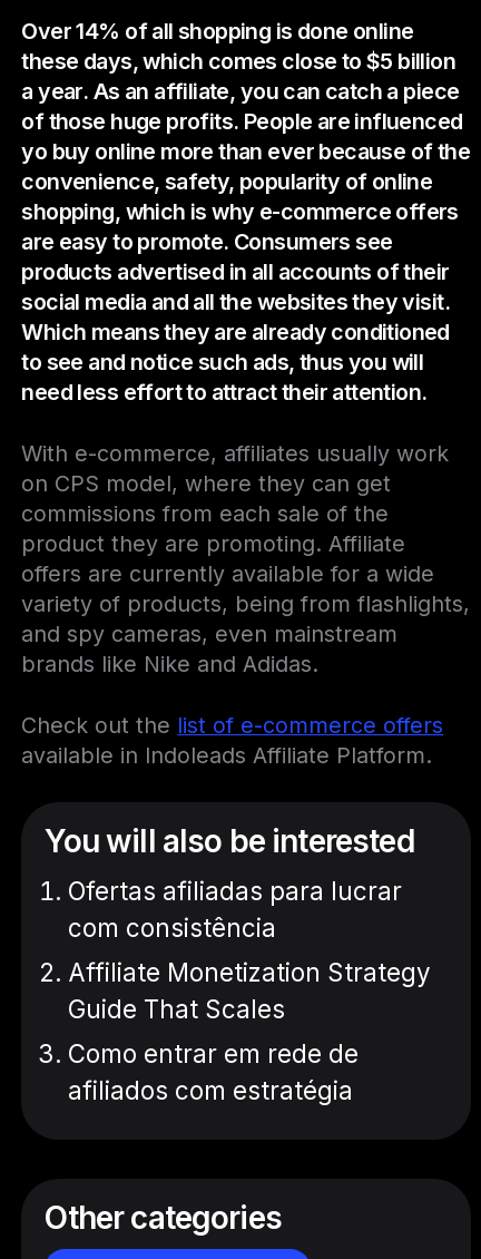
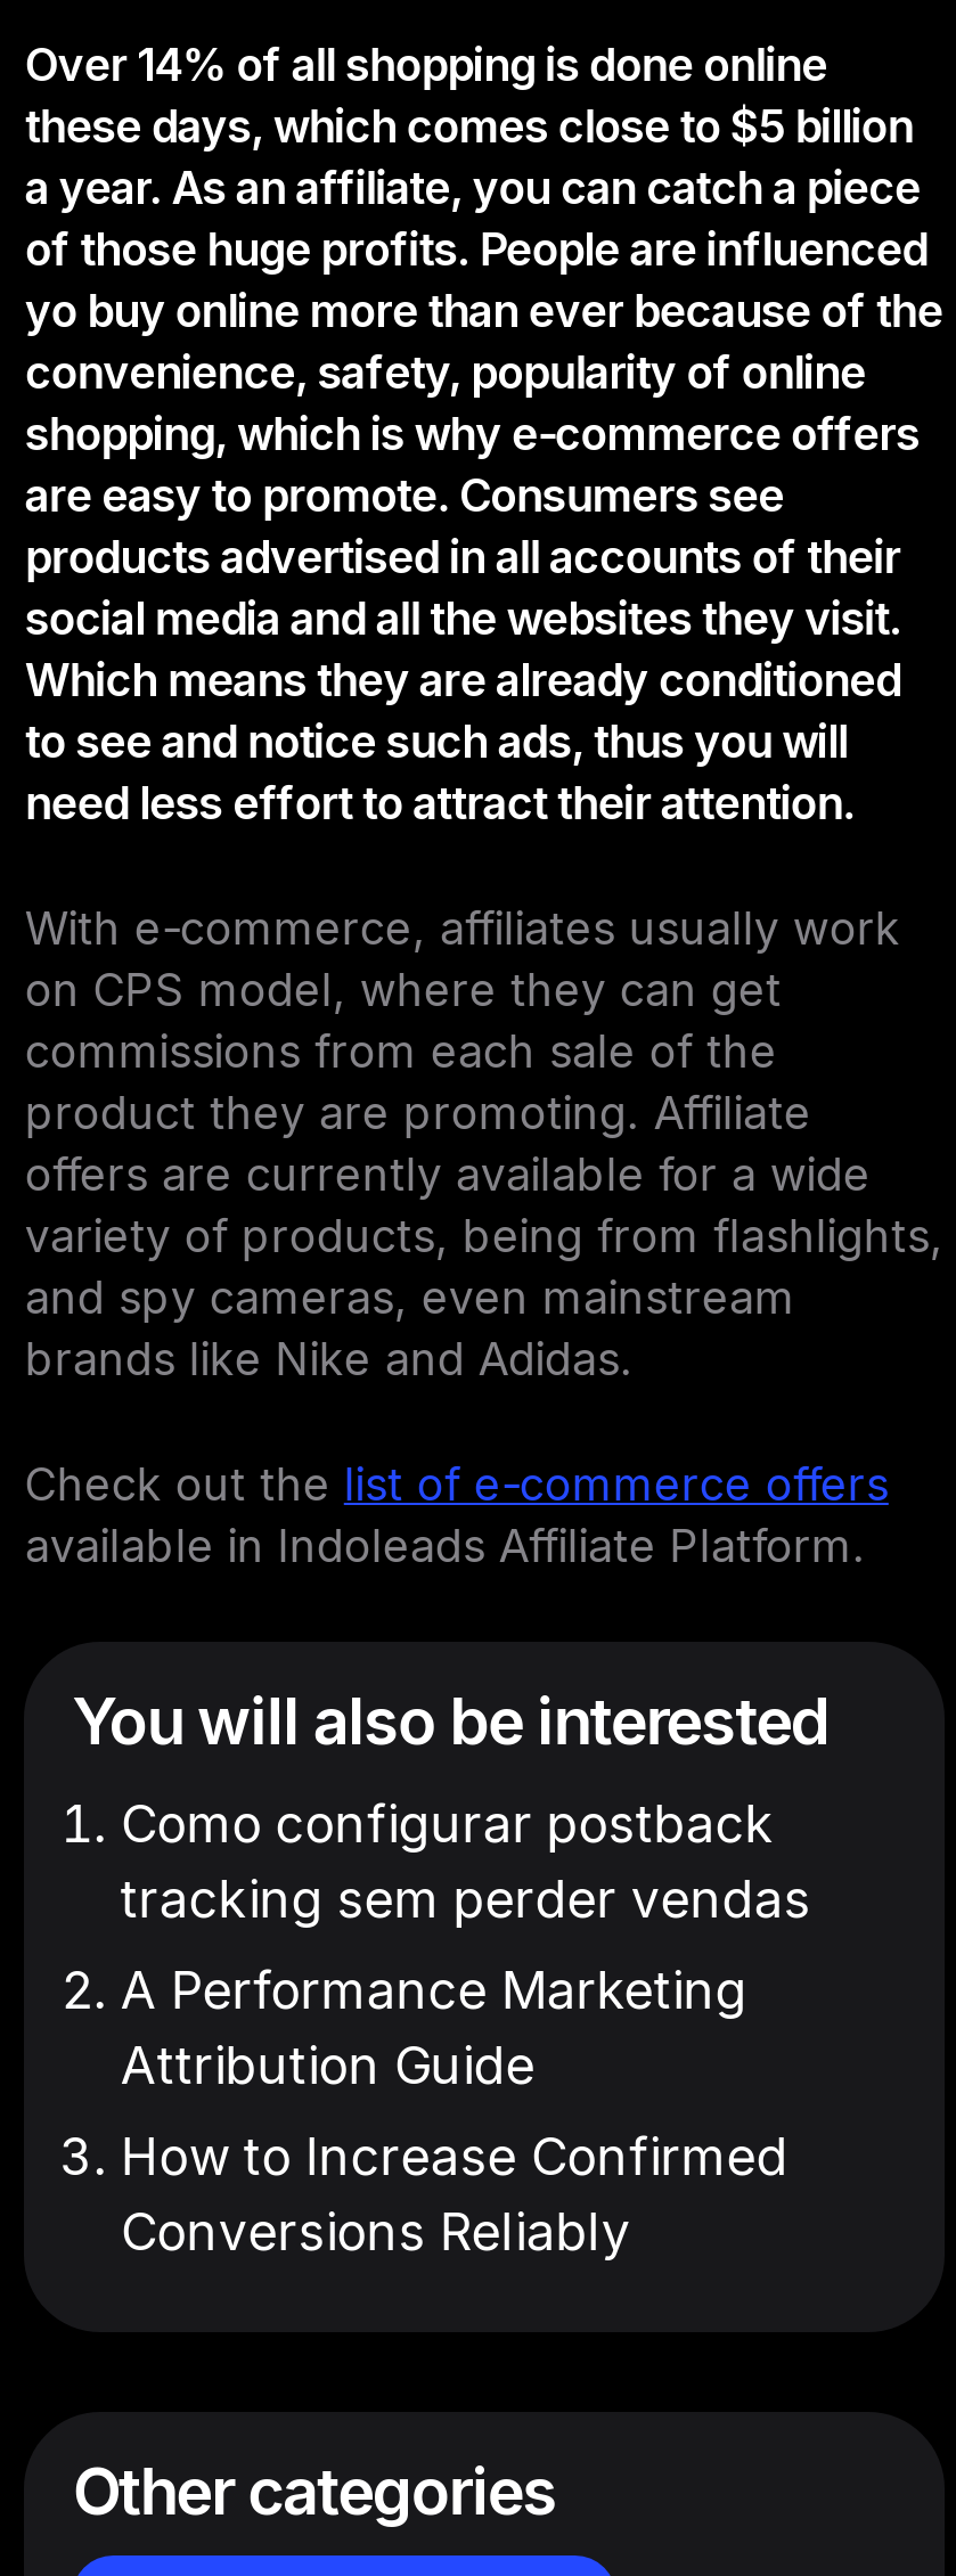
- Ofertas afiliadas para lucrar
- com consistência
+ Como configurar postback
+ tracking sem perder vendas

- Affiliate Monetization Strategy
- Guide That Scales
+ A Performance Marketing
+ Attribution Guide

- Como entrar em rede de
- afiliados com estratégia
+ How to Increase Confirmed
+ Conversions Reliably
